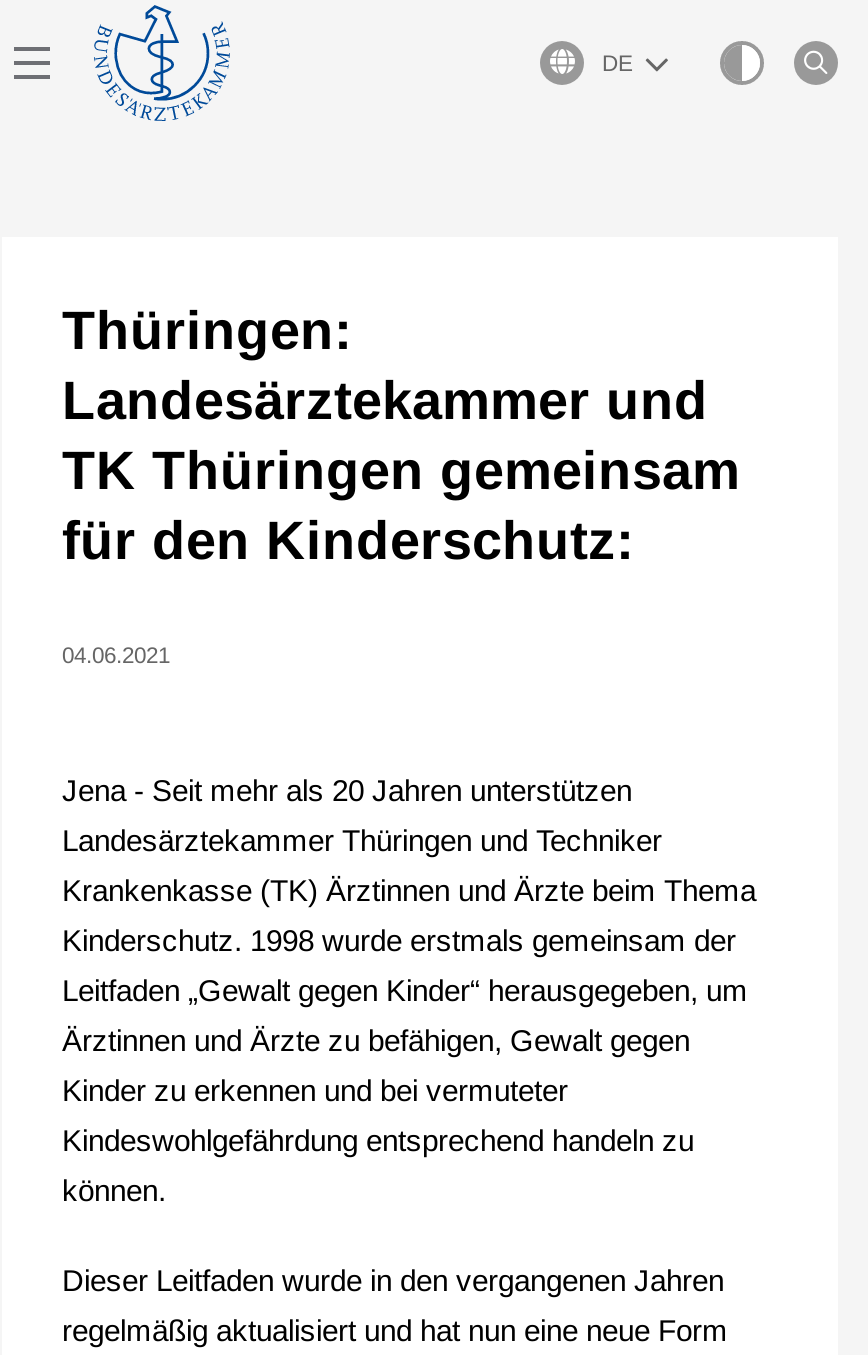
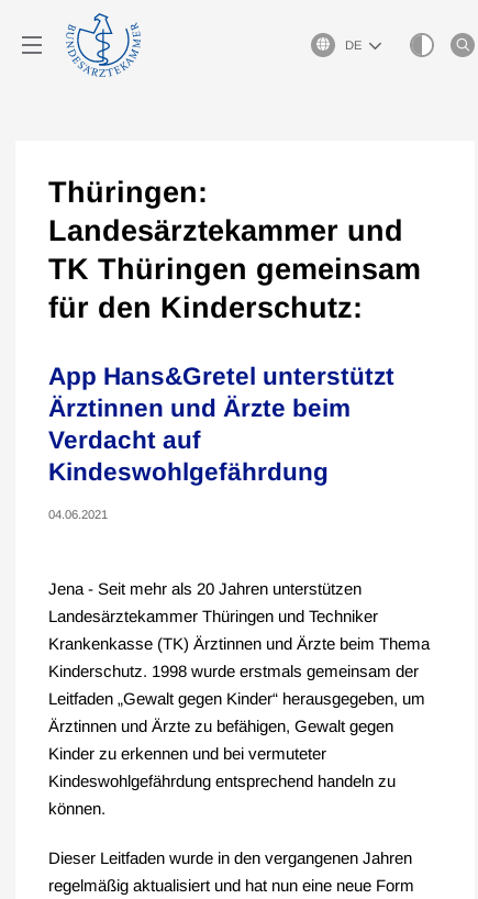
+ App Hans&Gretel unterstützt
+ Ärztinnen und Ärzte beim
+ Verdacht auf
+ Kindeswohlgefährdung
